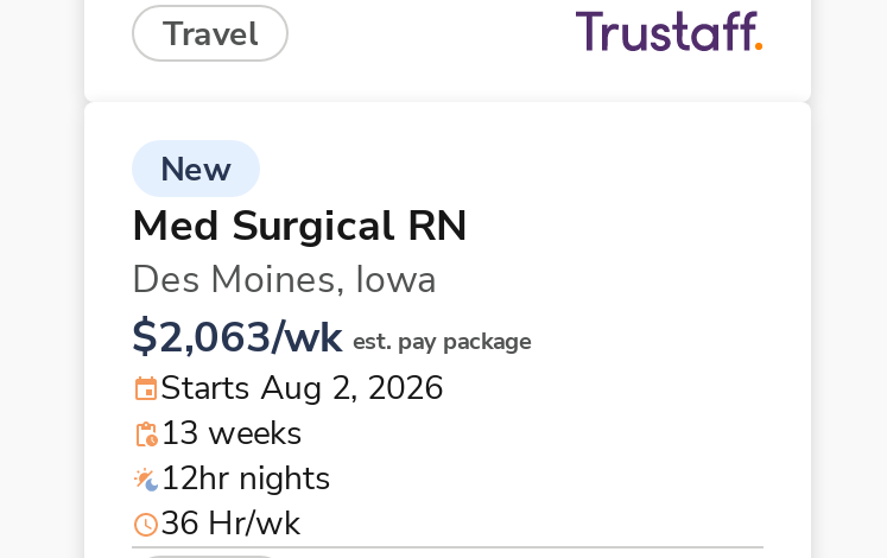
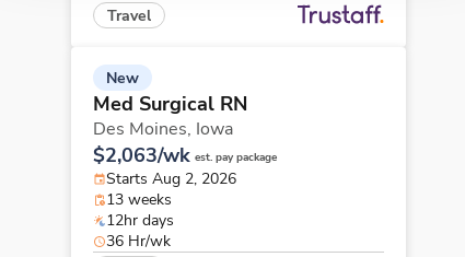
- 12hr nights
+ 12hr days
